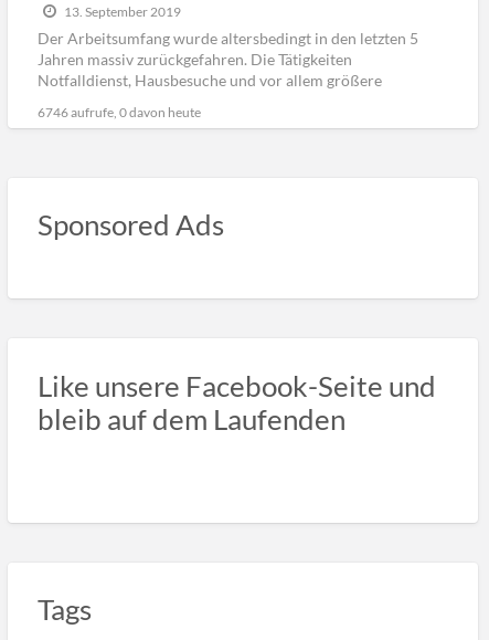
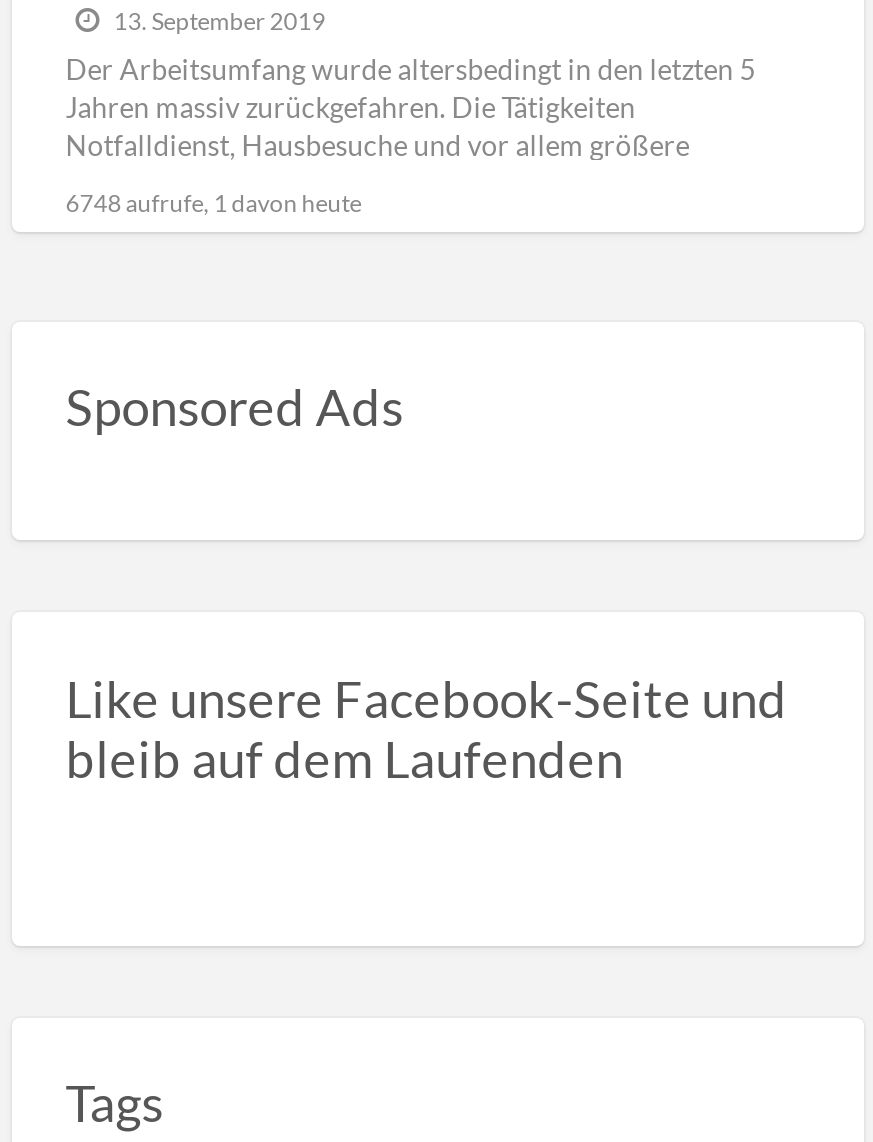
- 6746 aufrufe, 0 davon heute
+ 6748 aufrufe, 1 davon heute
